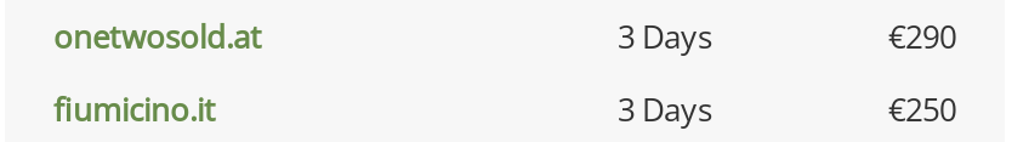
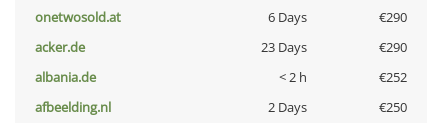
- 3 Days
+ 6 Days

- fiumicino.it
- 3 Days
+ acker.de
+ 23 Days
+ €290
+ albania.de
+ < 2 h
+ €252
+ afbeelding.nl
+ 2 Days
